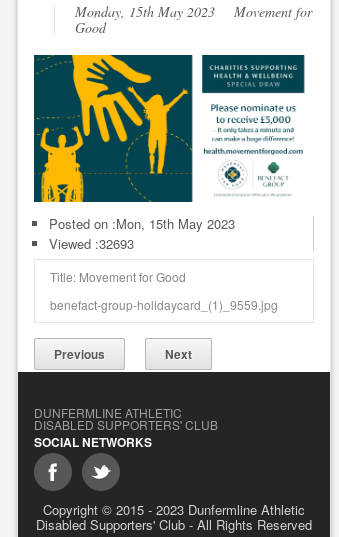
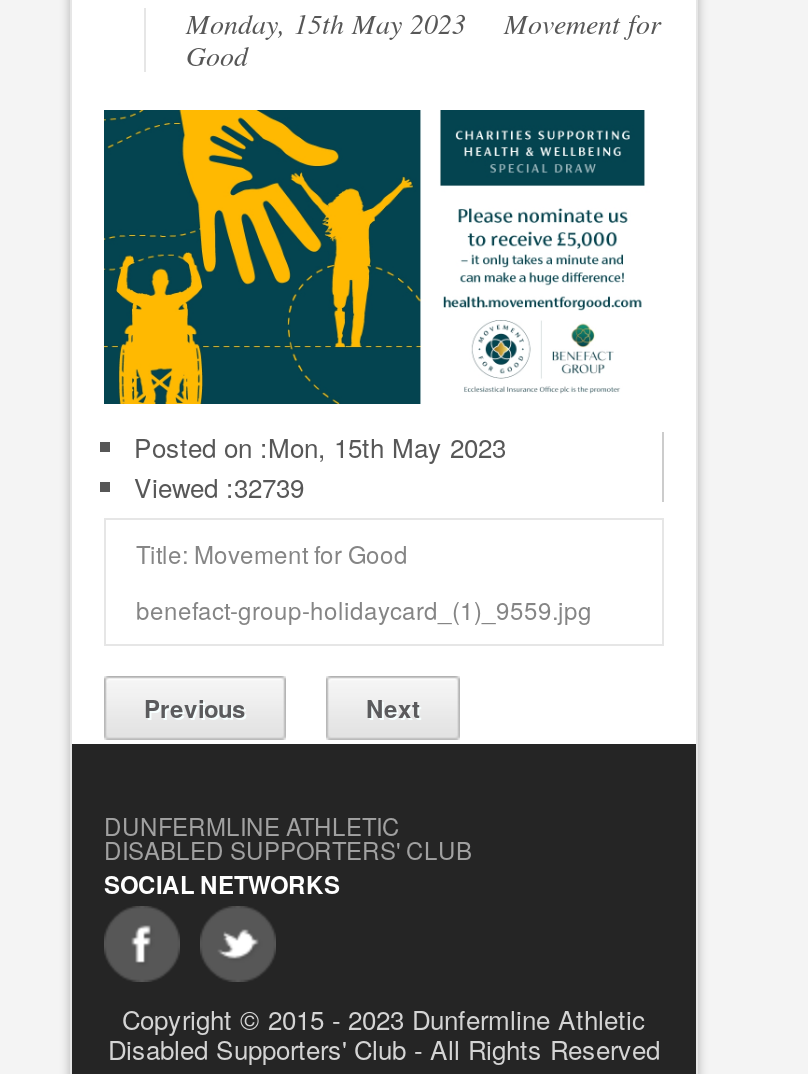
- Viewed :32693
+ Viewed :32739
